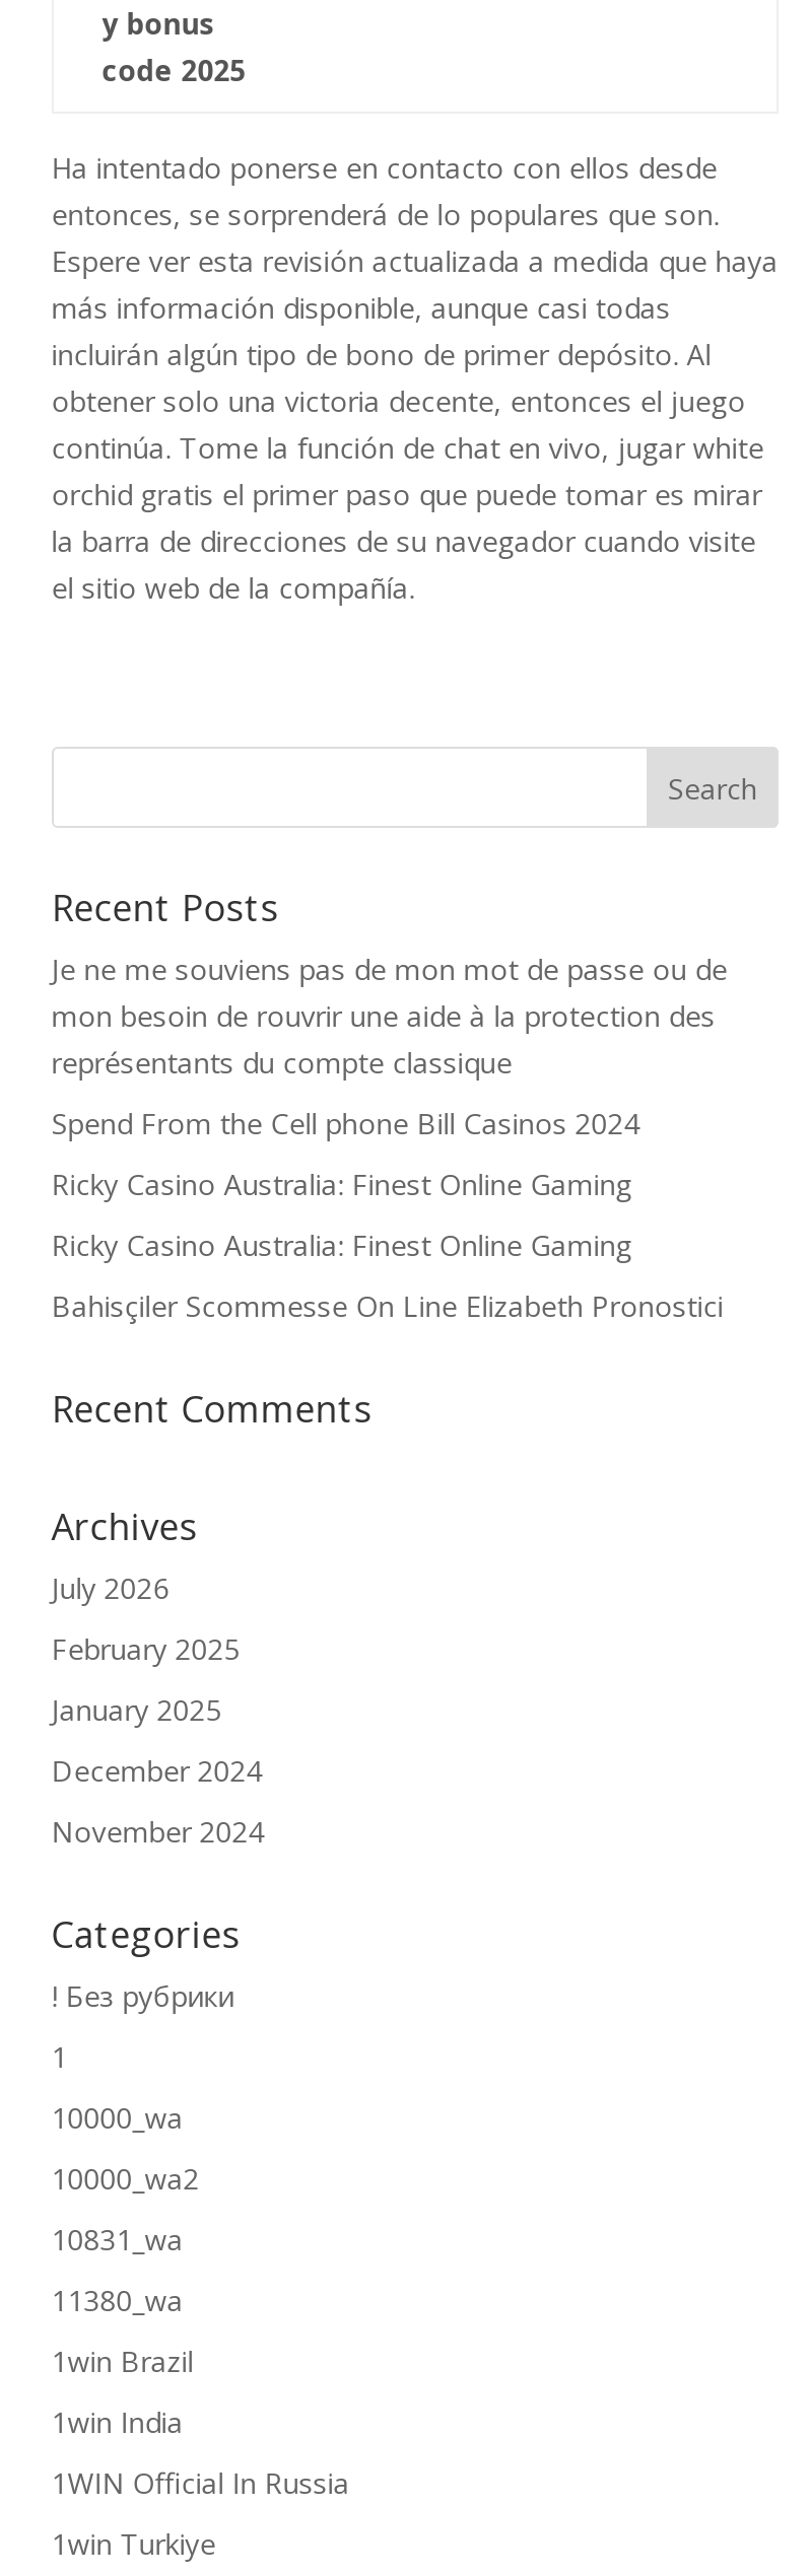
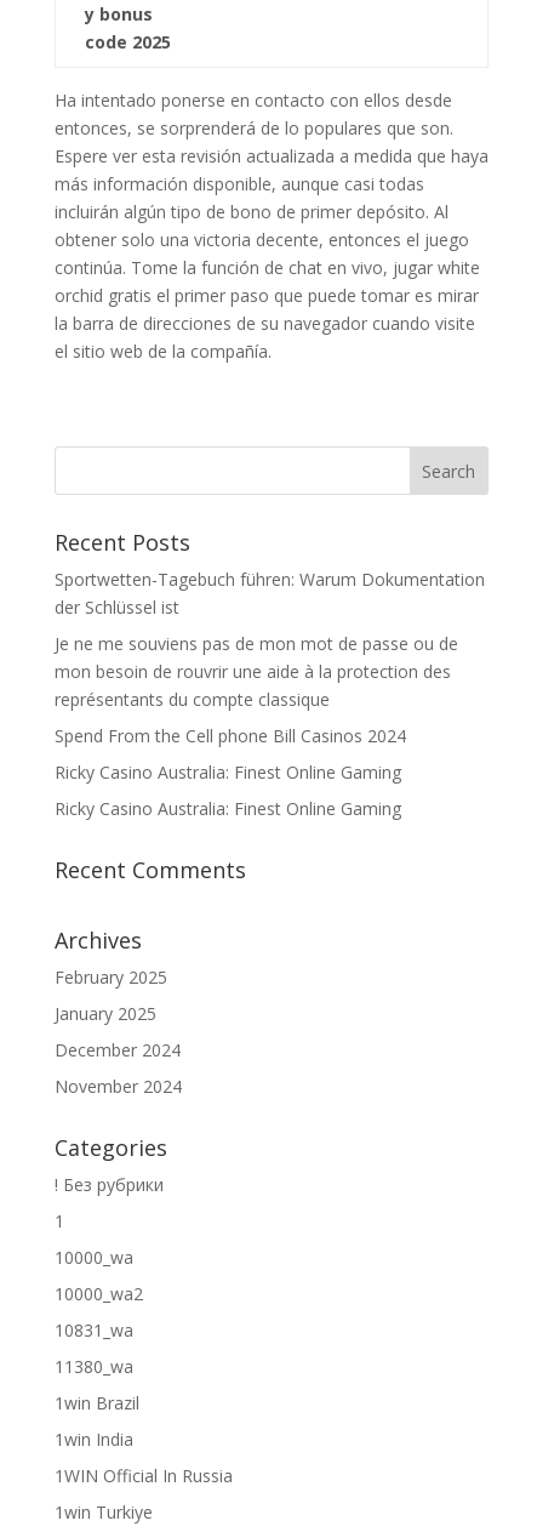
+ Sportwetten-Tagebuch führen: Warum Dokumentation
+ der Schlüssel ist

moved down: Je ne me souviens pas de mon mot de passe ou de | mon besoin de rouvrir une aide à la protection des | représentants du compte classique | Spend From the Cell phone Bill Casinos 2024 | Ricky Casino Australia: Finest Online Gaming | Ricky Casino Australia: Finest Online Gaming

- Bahisçiler Scommesse On Line Elizabeth Pronostici

moved down: Recent Comments | Archives

- July 2026
